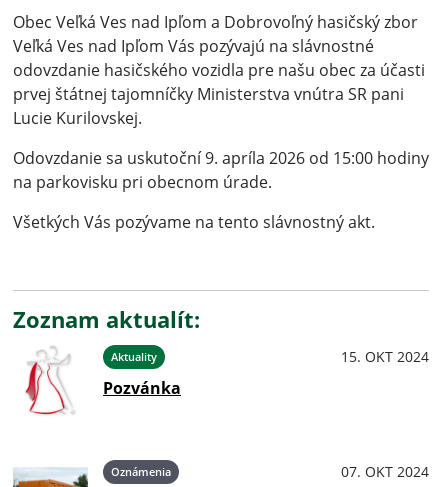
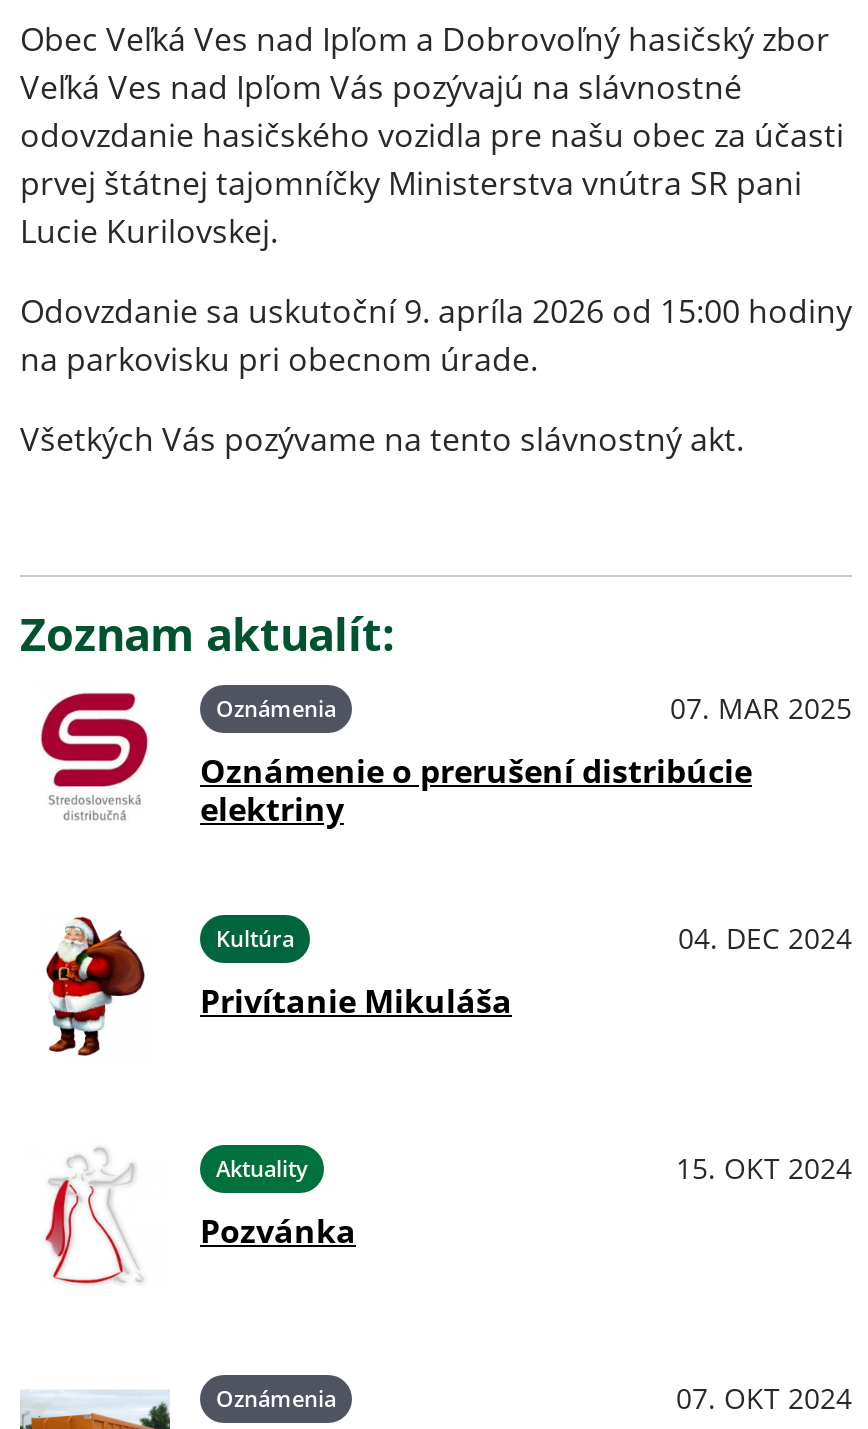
+ [image]
+ Oznámenia
+ 07. MAR 2025
+ Oznámenie o prerušení distribúcie
+ elektriny
+ Kultúra
+ 04. DEC 2024
+ Privítanie Mikuláša

+ [image]
